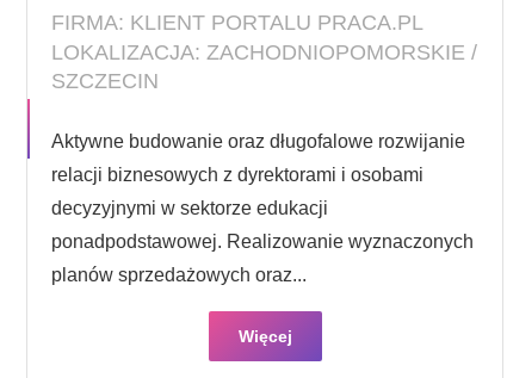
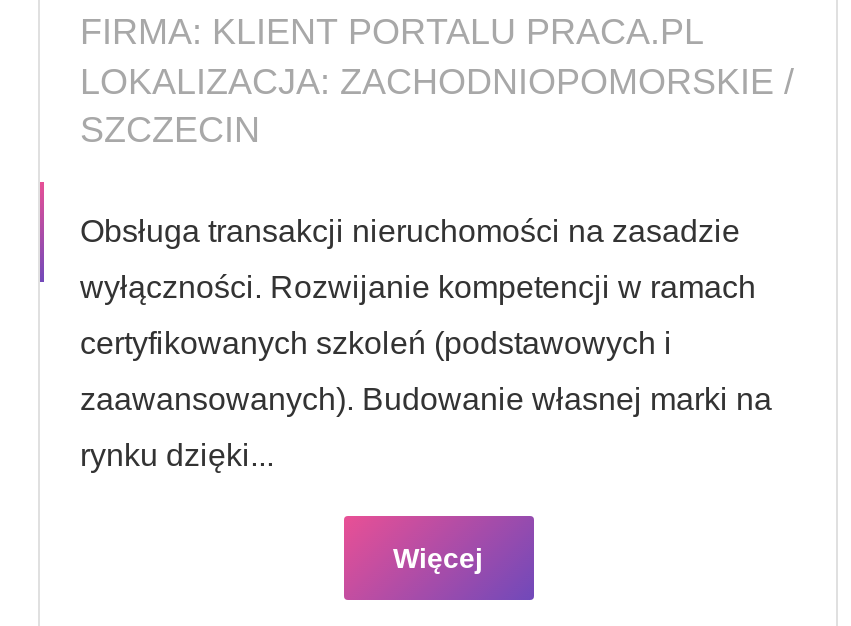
- Aktywne budowanie oraz długofalowe rozwijanie
+ Obsługa transakcji nieruchomości na zasadzie

- relacji biznesowych z dyrektorami i osobami
+ wyłączności. Rozwijanie kompetencji w ramach

- decyzyjnymi w sektorze edukacji
+ certyfikowanych szkoleń (podstawowych i

- ponadpodstawowej. Realizowanie wyznaczonych
+ zaawansowanych). Budowanie własnej marki na

- planów sprzedażowych oraz...
+ rynku dzięki...
